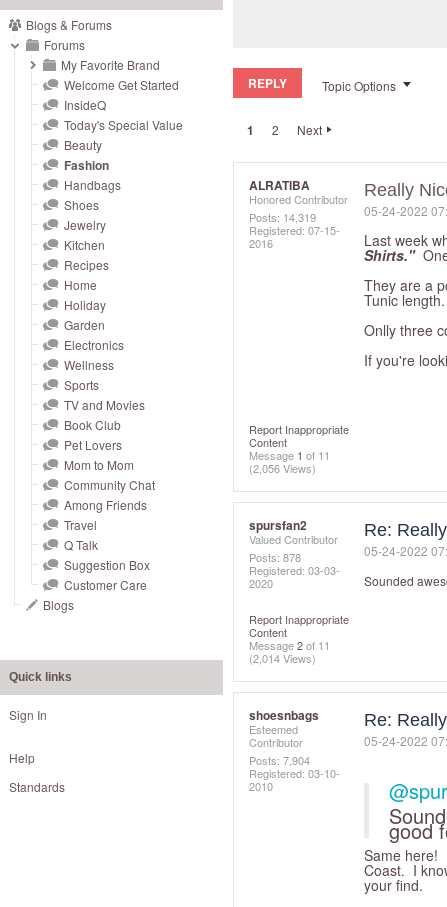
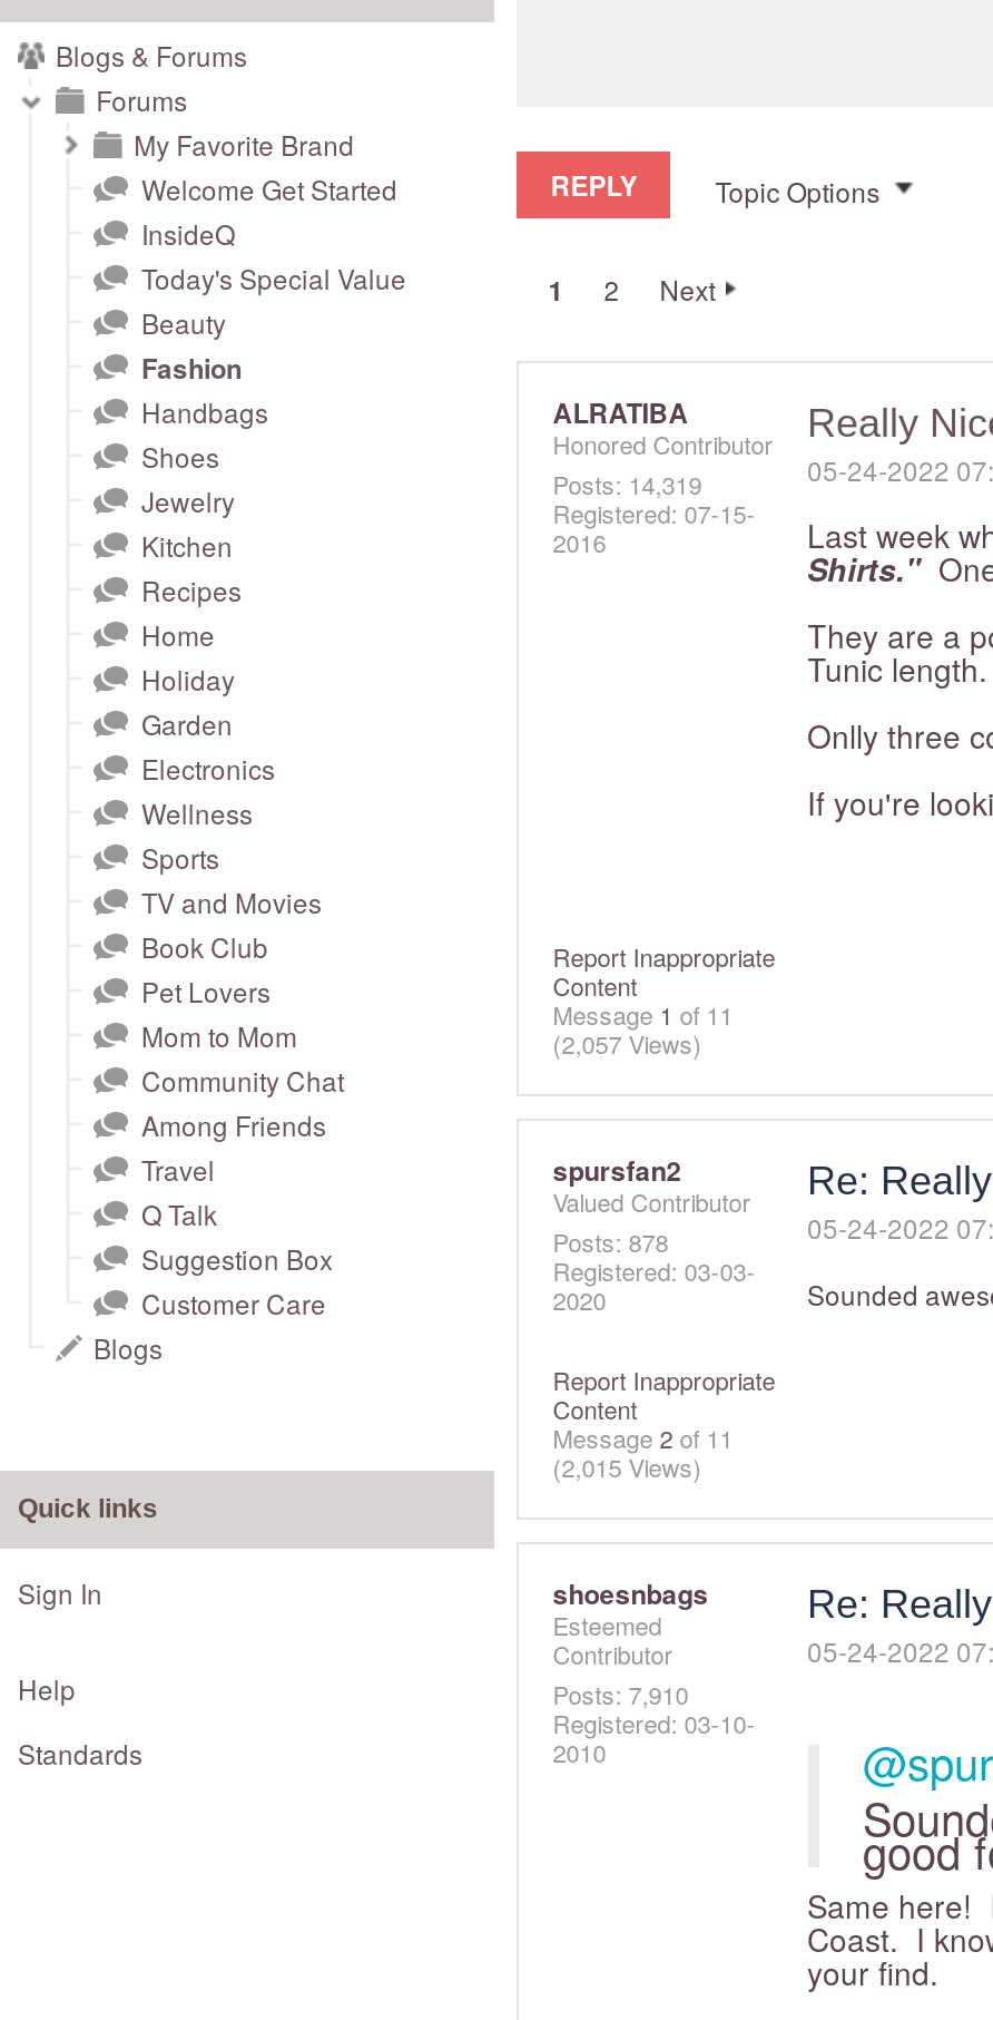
- (2,056 Views)
+ (2,057 Views)

- (2,014 Views)
+ (2,015 Views)

- Posts: 7,904
+ Posts: 7,910
